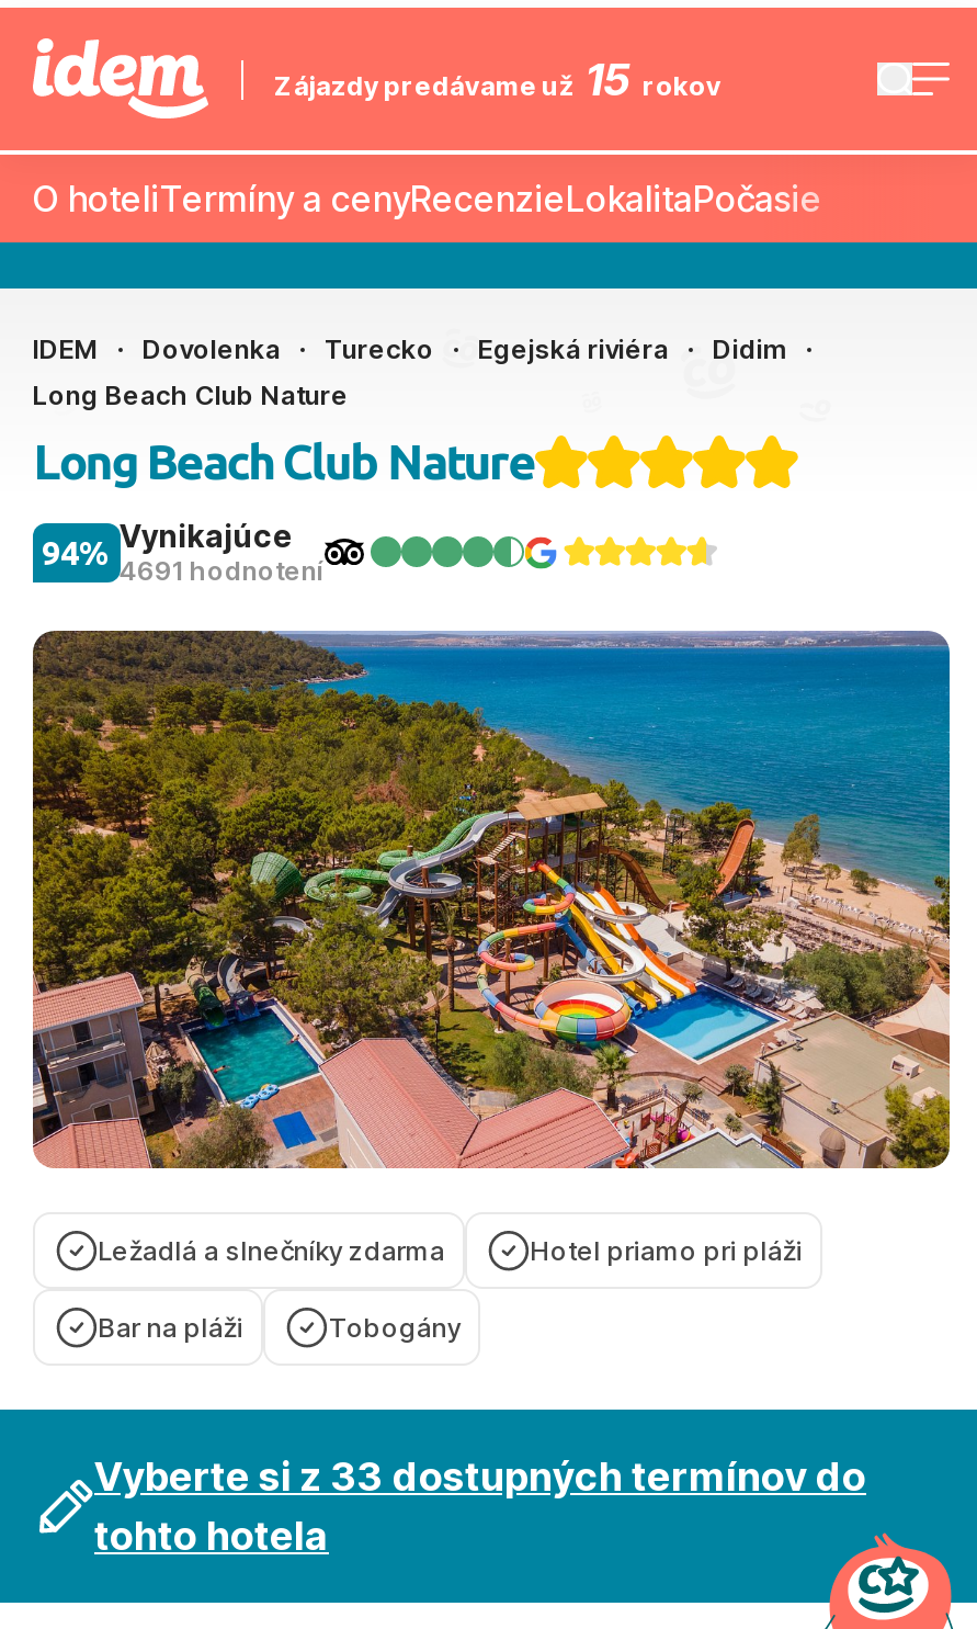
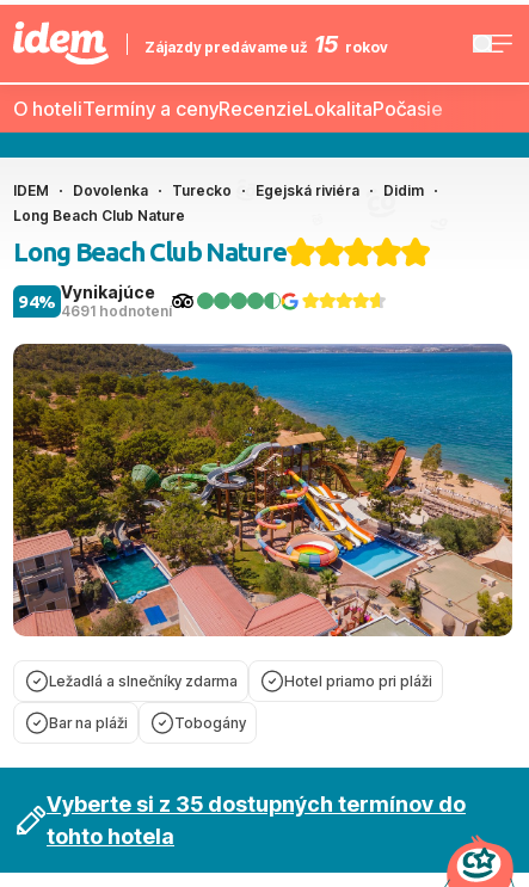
- Vyberte si z 33 dostupných termínov do
+ Vyberte si z 35 dostupných termínov do
